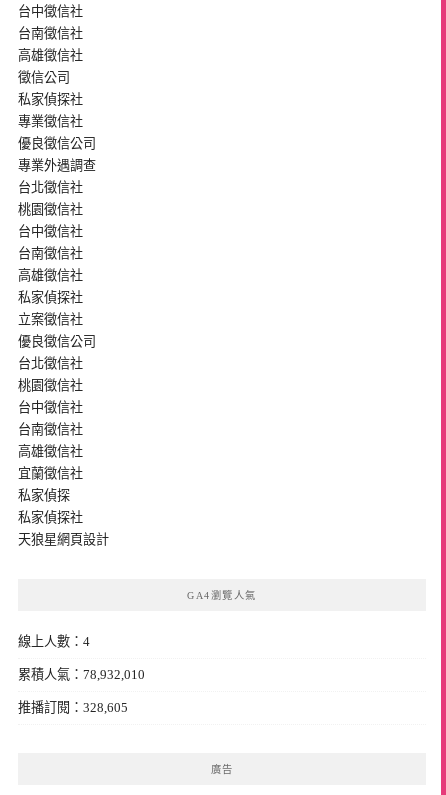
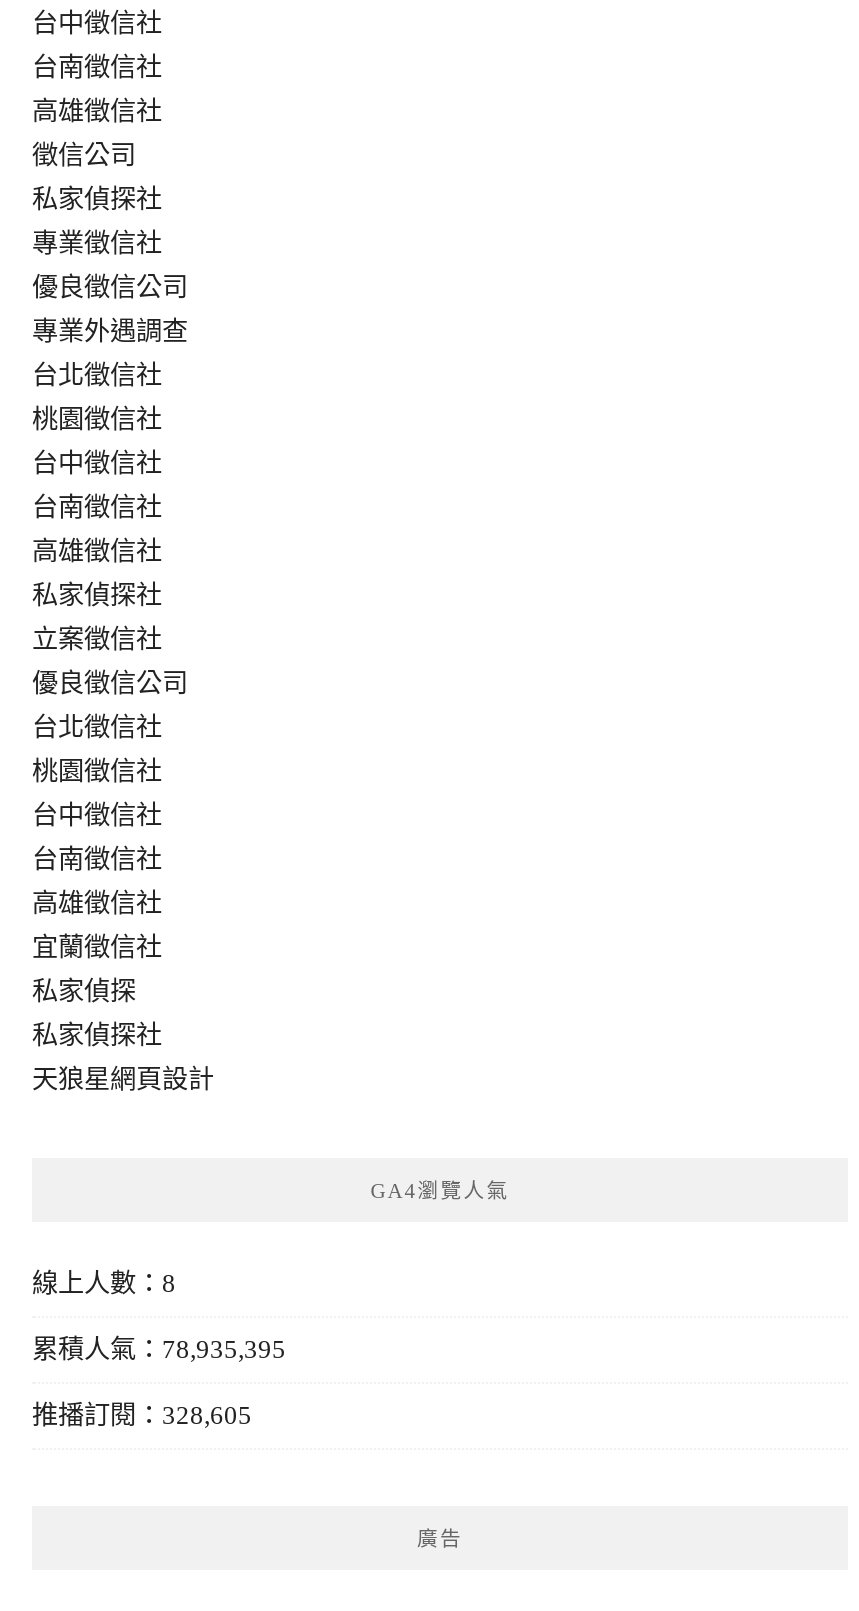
- 線上人數：4
+ 線上人數：8

- 累積人氣：78,932,010
+ 累積人氣：78,935,395
